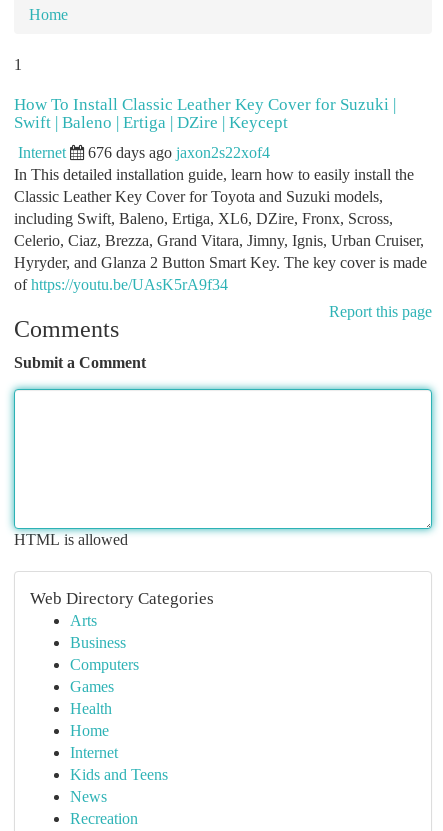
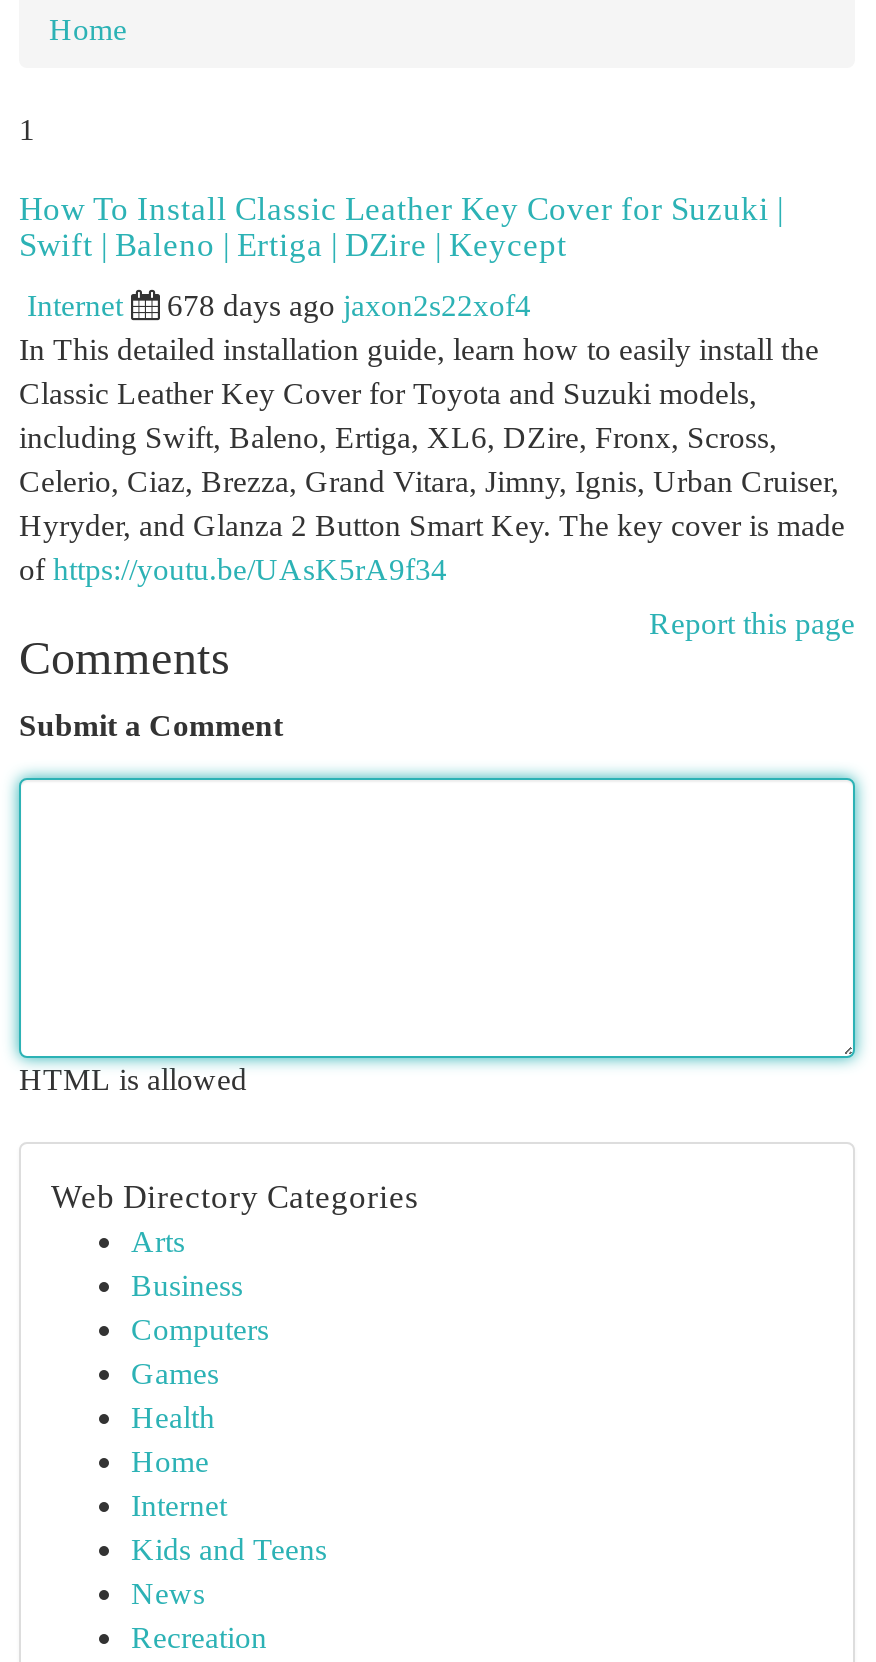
- 676 days ago jaxon2s22xof4
+ 678 days ago jaxon2s22xof4
